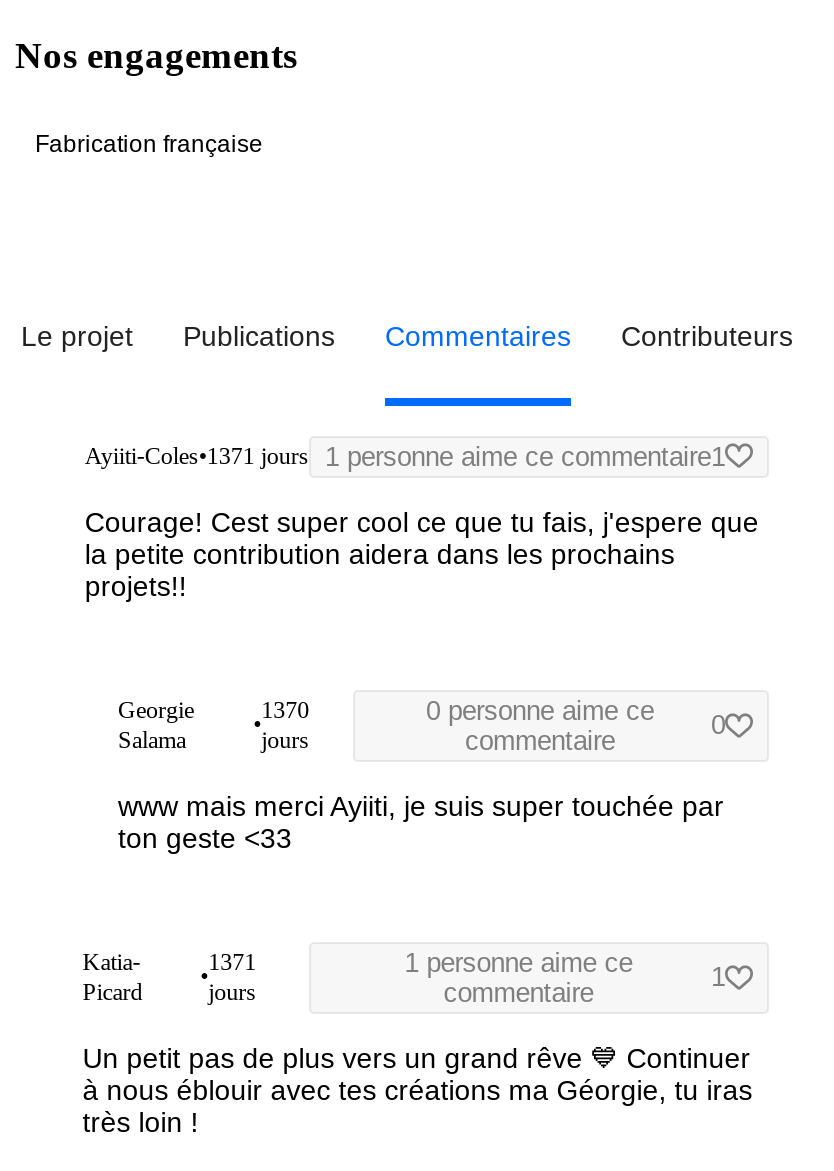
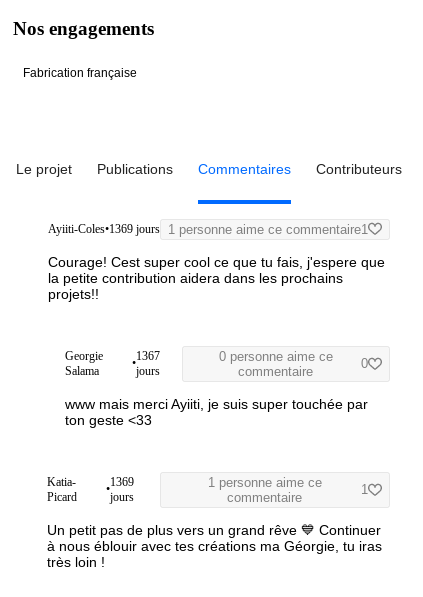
- Ayiiti-Coles•1371 jours 1 personne aime ce commentaire1
+ Ayiiti-Coles•1369 jours 1 personne aime ce commentaire1

- 1370
+ 1367

- 1371
+ 1369
